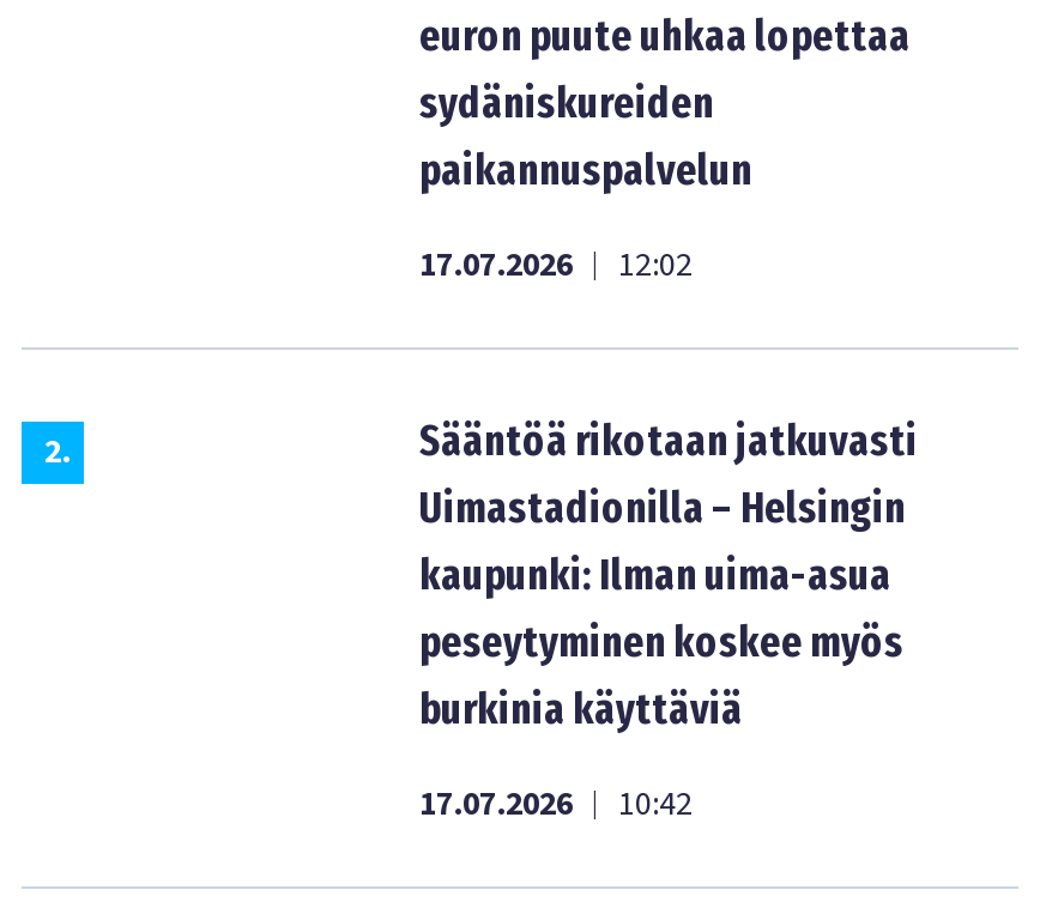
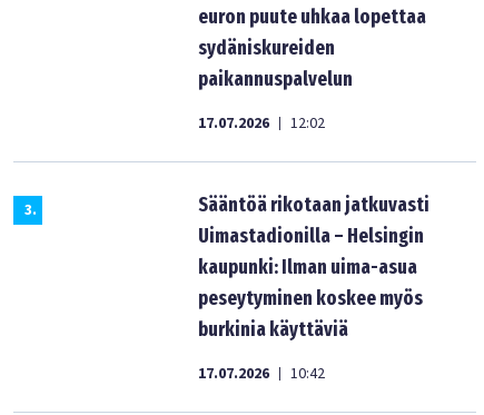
- 2.
+ 3.
